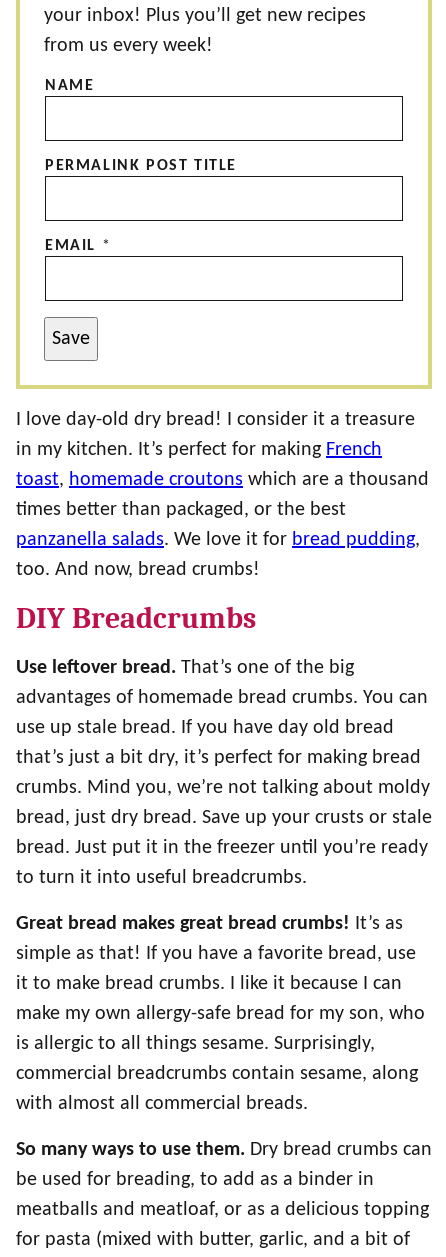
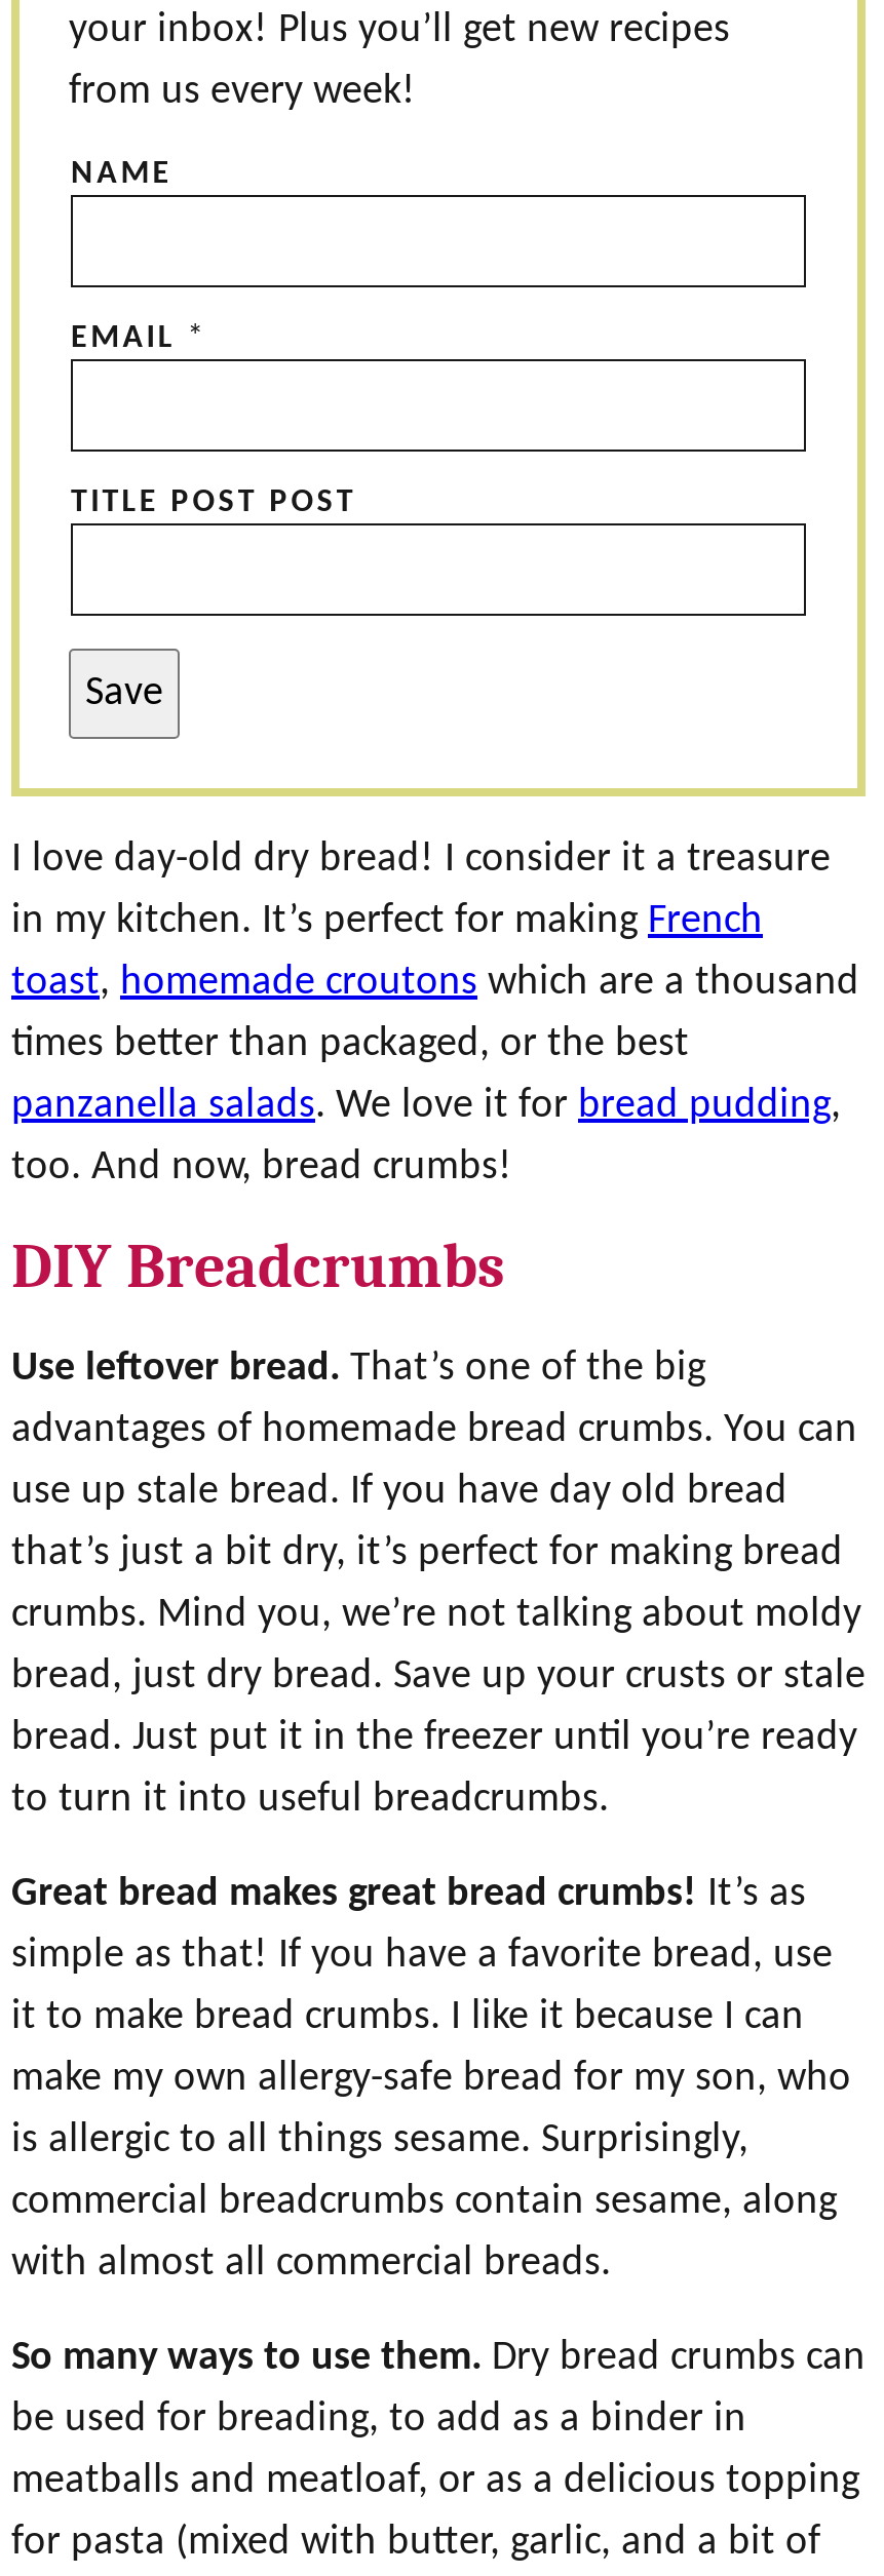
- PERMALINK POST TITLE

moved up: EMAIL *

+ TITLE POST POST
